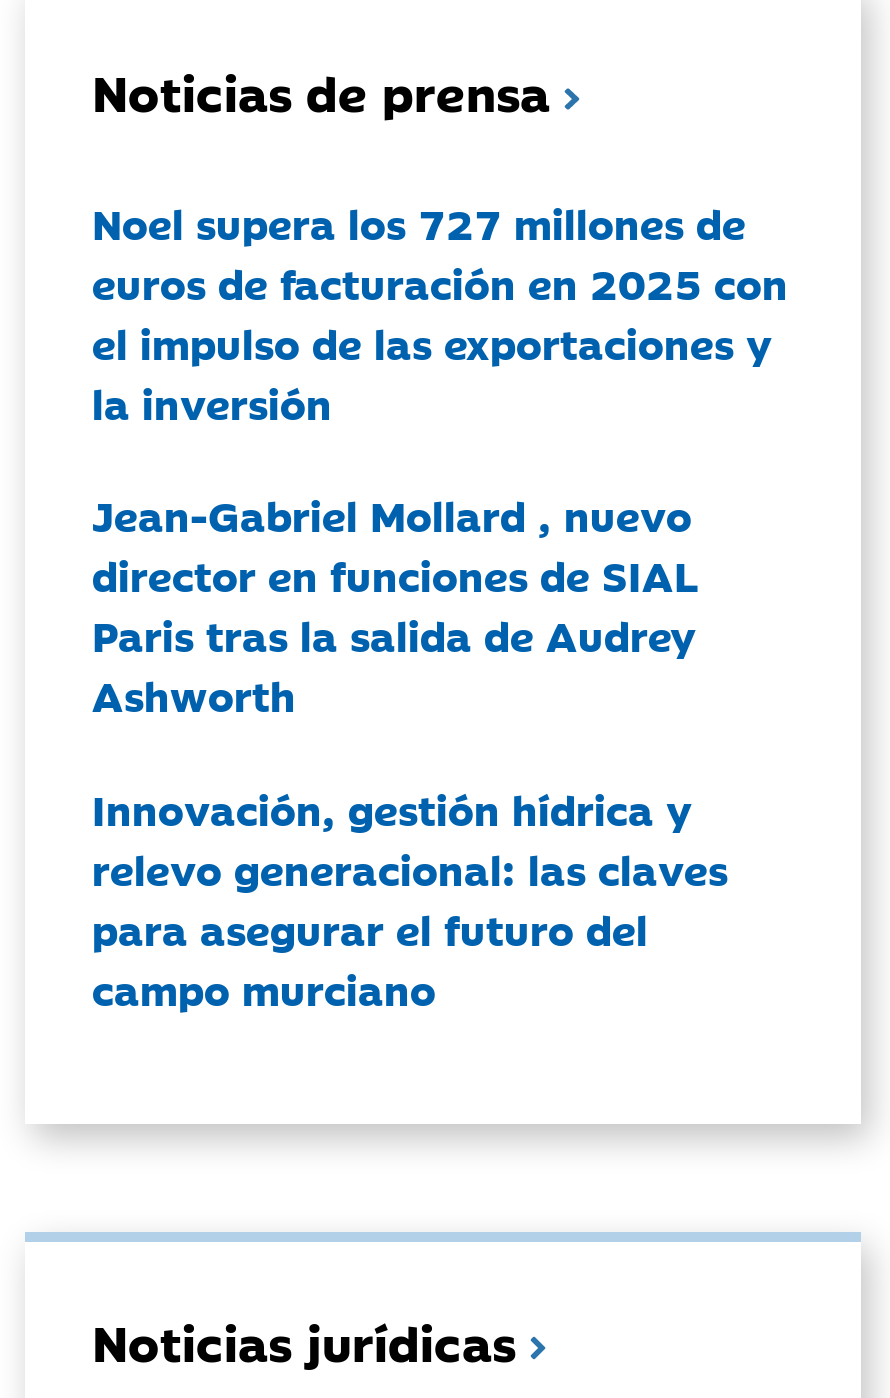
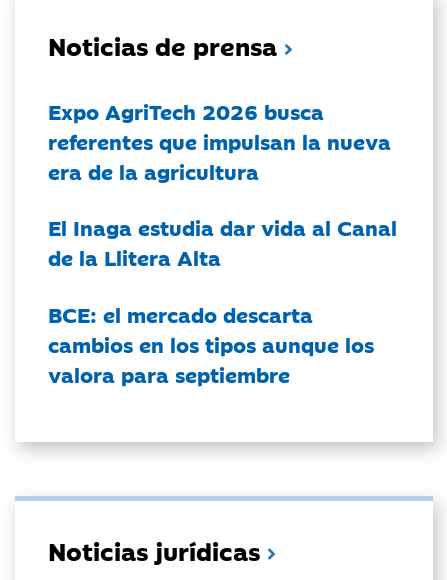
- Noel supera los 727 millones de
- euros de facturación en 2025 con
- el impulso de las exportaciones y
- la inversión
+ Expo AgriTech 2026 busca
+ referentes que impulsan la nueva
+ era de la agricultura

- Jean-Gabriel Mollard , nuevo
- director en funciones de SIAL
- Paris tras la salida de Audrey
- Ashworth
+ El Inaga estudia dar vida al Canal
+ de la Llitera Alta

- Innovación, gestión hídrica y
- relevo generacional: las claves
- para asegurar el futuro del
- campo murciano
+ BCE: el mercado descarta
+ cambios en los tipos aunque los
+ valora para septiembre
